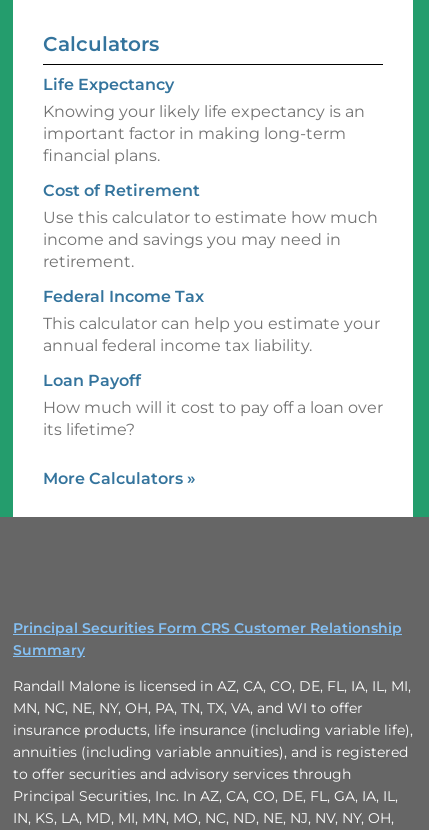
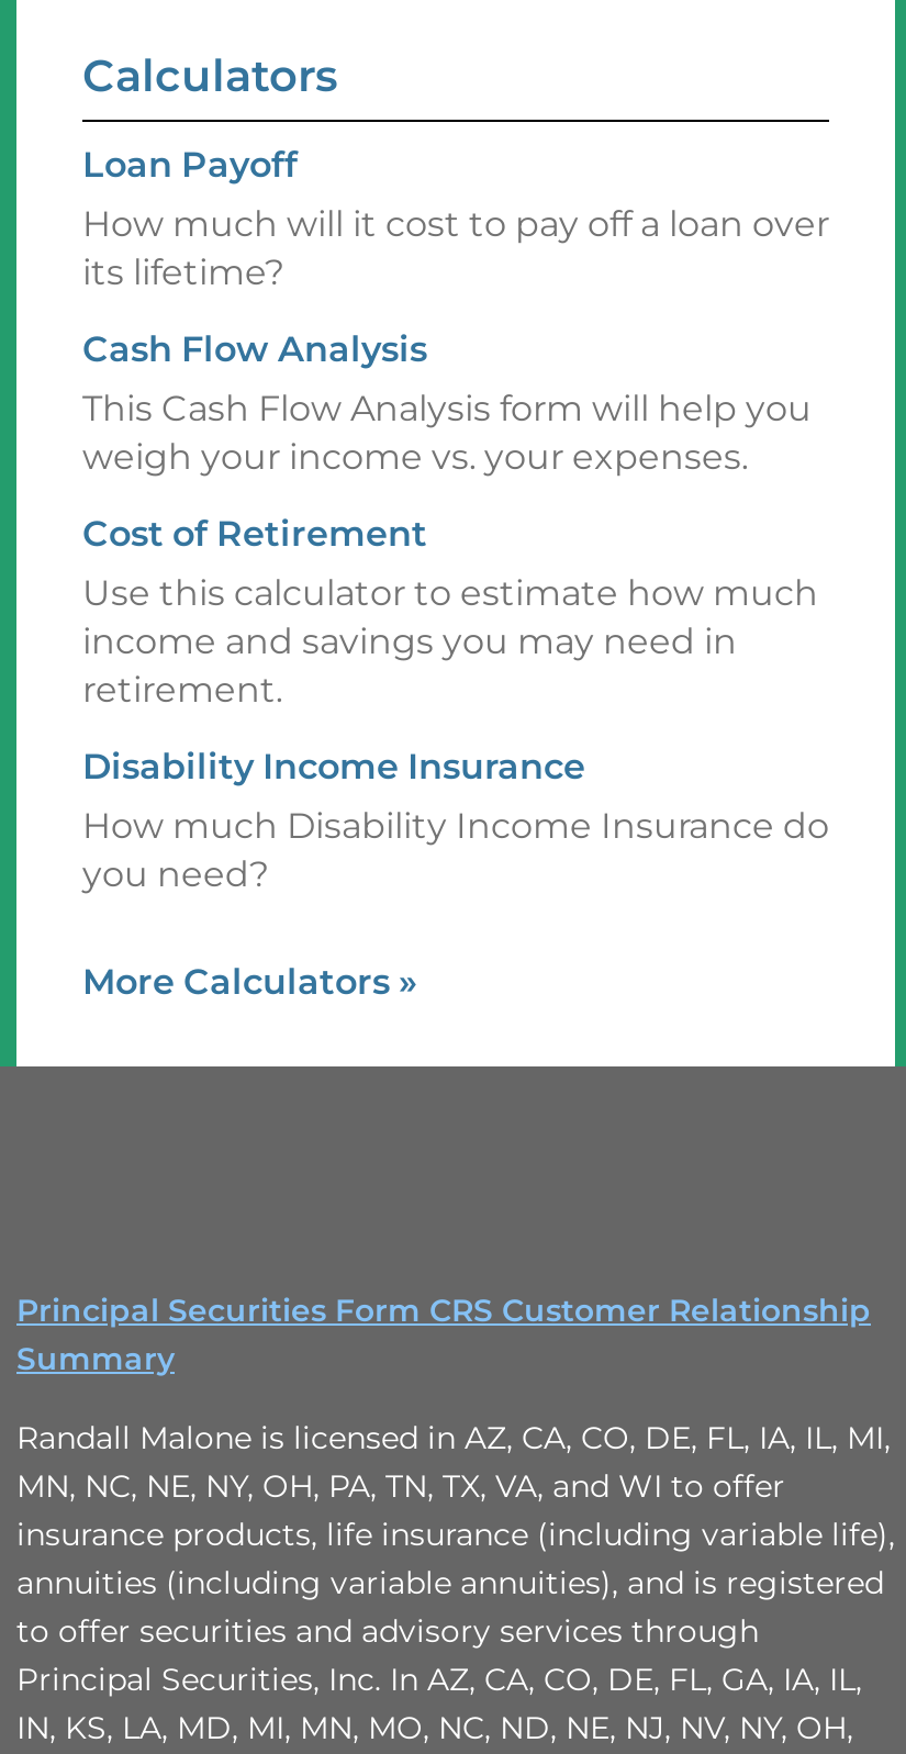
- Life Expectancy
- Knowing your likely life expectancy is an
- important factor in making long-term
- financial plans.
+ Cash Flow Analysis
+ This Cash Flow Analysis form will help you
+ weigh your income vs. your expenses.

moved down: Cost of Retirement | Use this calculator to estimate how much | income and savings you may need in | retirement.

- Federal Income Tax
- This calculator can help you estimate your
- annual federal income tax liability.
+ Disability Income Insurance
+ How much Disability Income Insurance do
+ you need?

moved up: Loan Payoff | How much will it cost to pay off a loan over | its lifetime?
